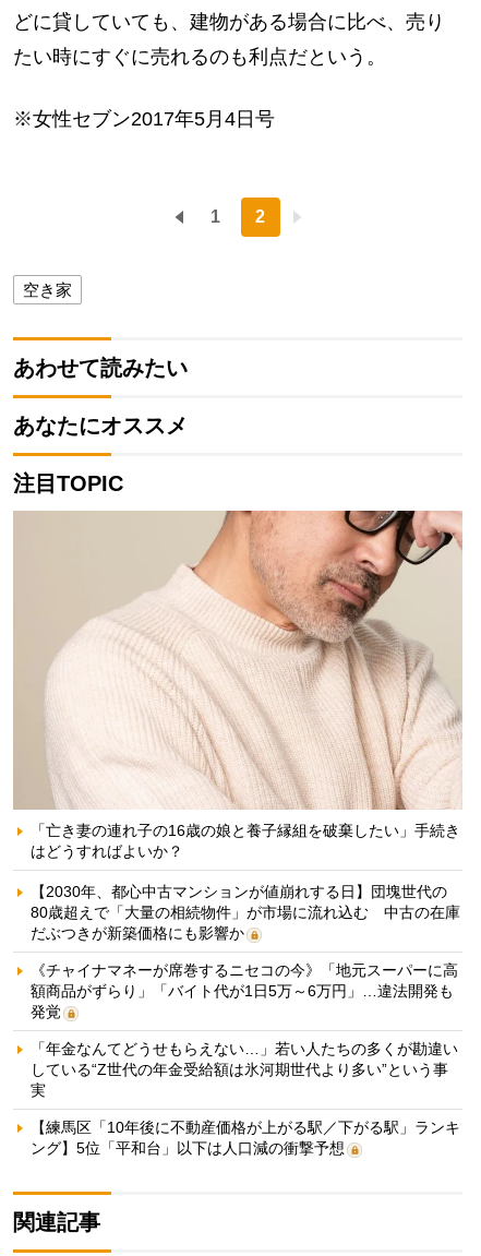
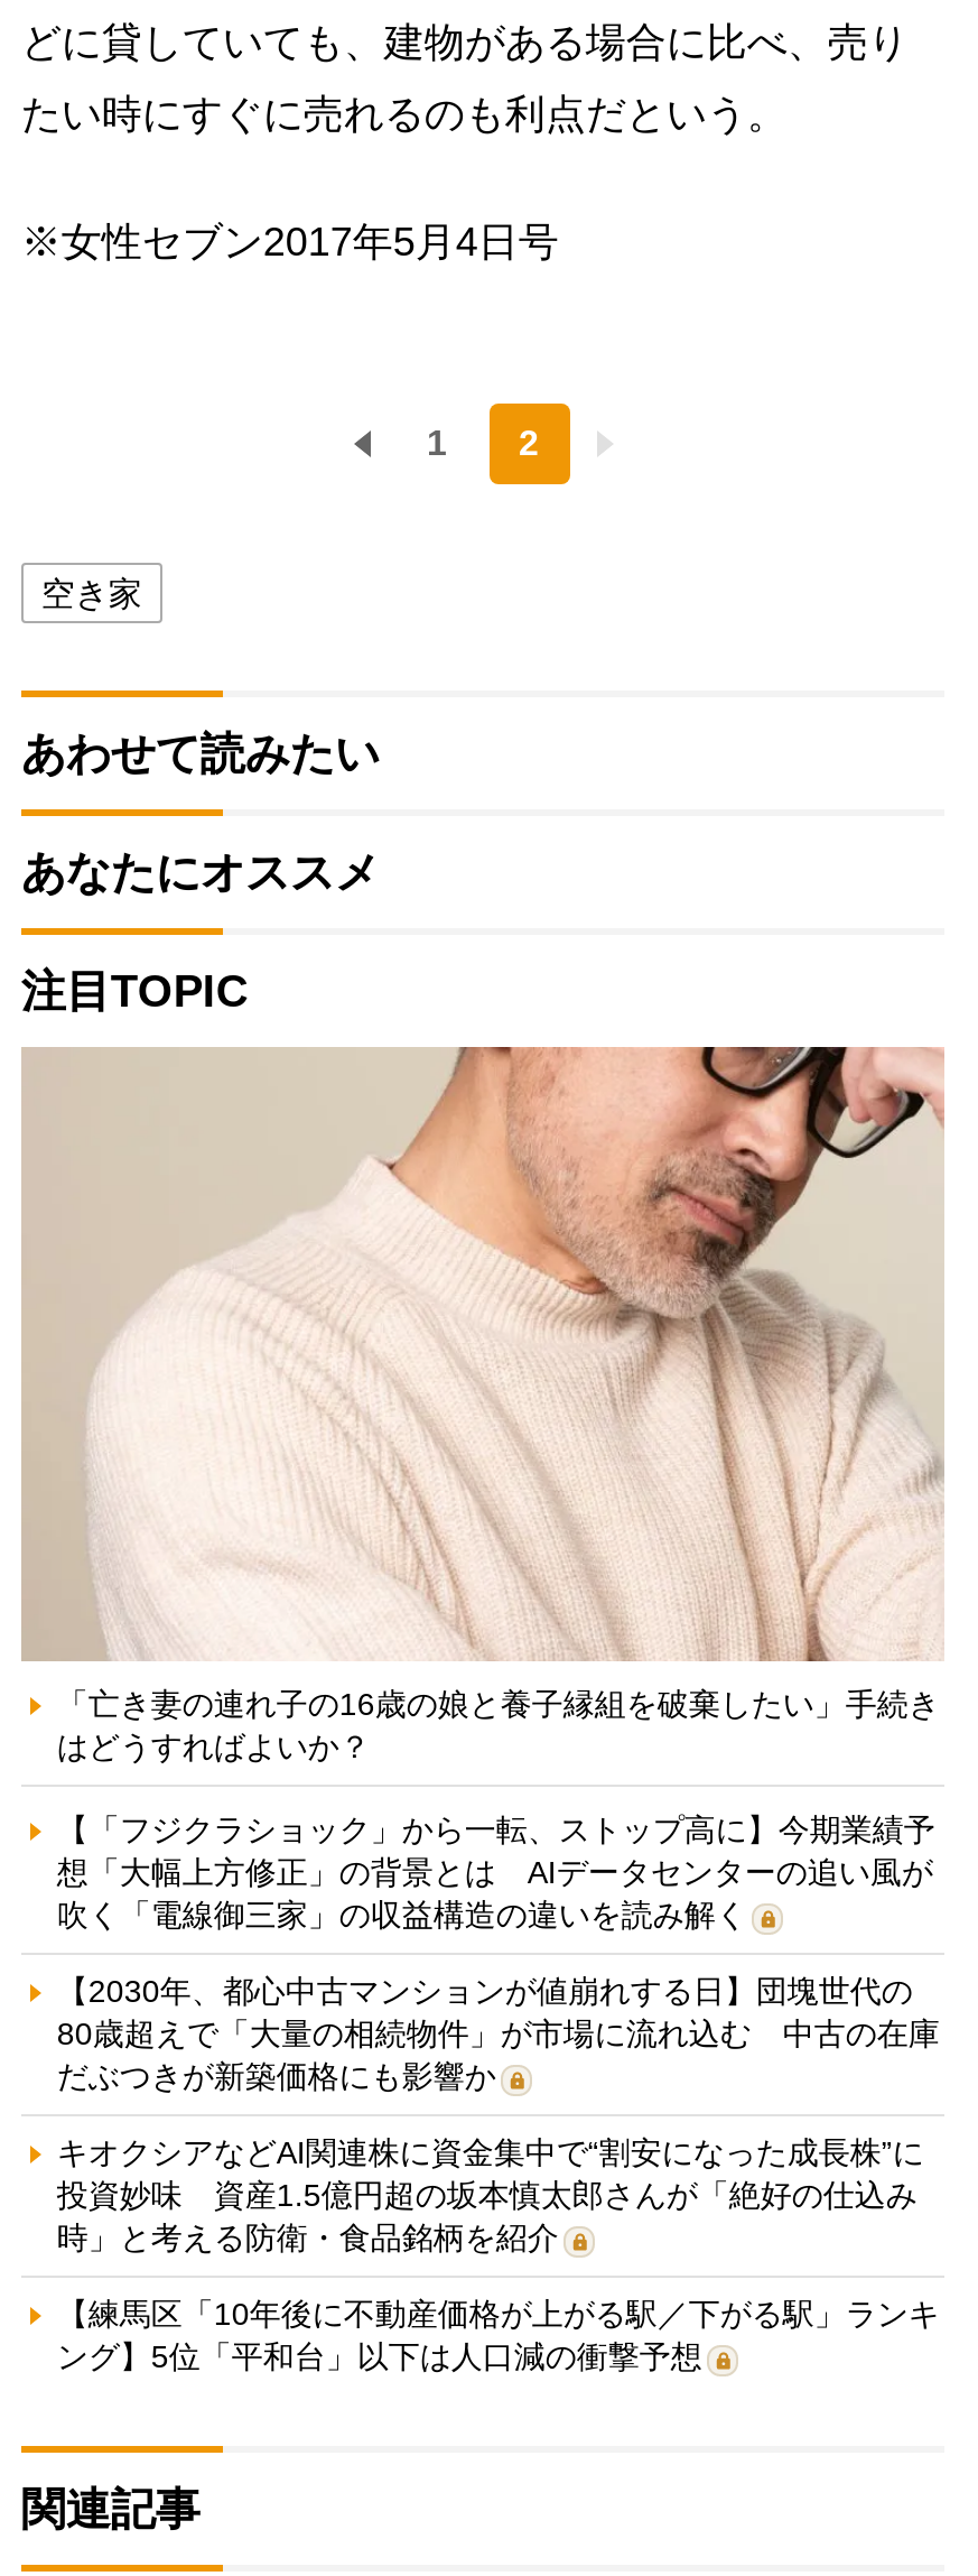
+ 【「フジクラショック」から一転、ストップ高に】今期業績予
+ 想「大幅上方修正」の背景とは AIデータセンターの追い風が
+ 吹く「電線御三家」の収益構造の違いを読み解く

moved down: 【2030年、都心中古マンションが値崩れする日】団塊世代の | 80歳超えで「大量の相続物件」が市場に流れ込む 中古の在庫 | だぶつきが新築価格にも影響か

- 《チャイナマネーが席巻するニセコの今》「地元スーパーに高
- 額商品がずらり」「バイト代が1日5万～6万円」…違法開発も
- 発覚
- 「年金なんてどうせもらえない…」若い人たちの多くが勘違い
- している“Z世代の年金受給額は氷河期世代より多い”という事
- 実
+ キオクシアなどAI関連株に資金集中で“割安になった成長株”に
+ 投資妙味 資産1.5億円超の坂本慎太郎さんが「絶好の仕込み
+ 時」と考える防衛・食品銘柄を紹介
